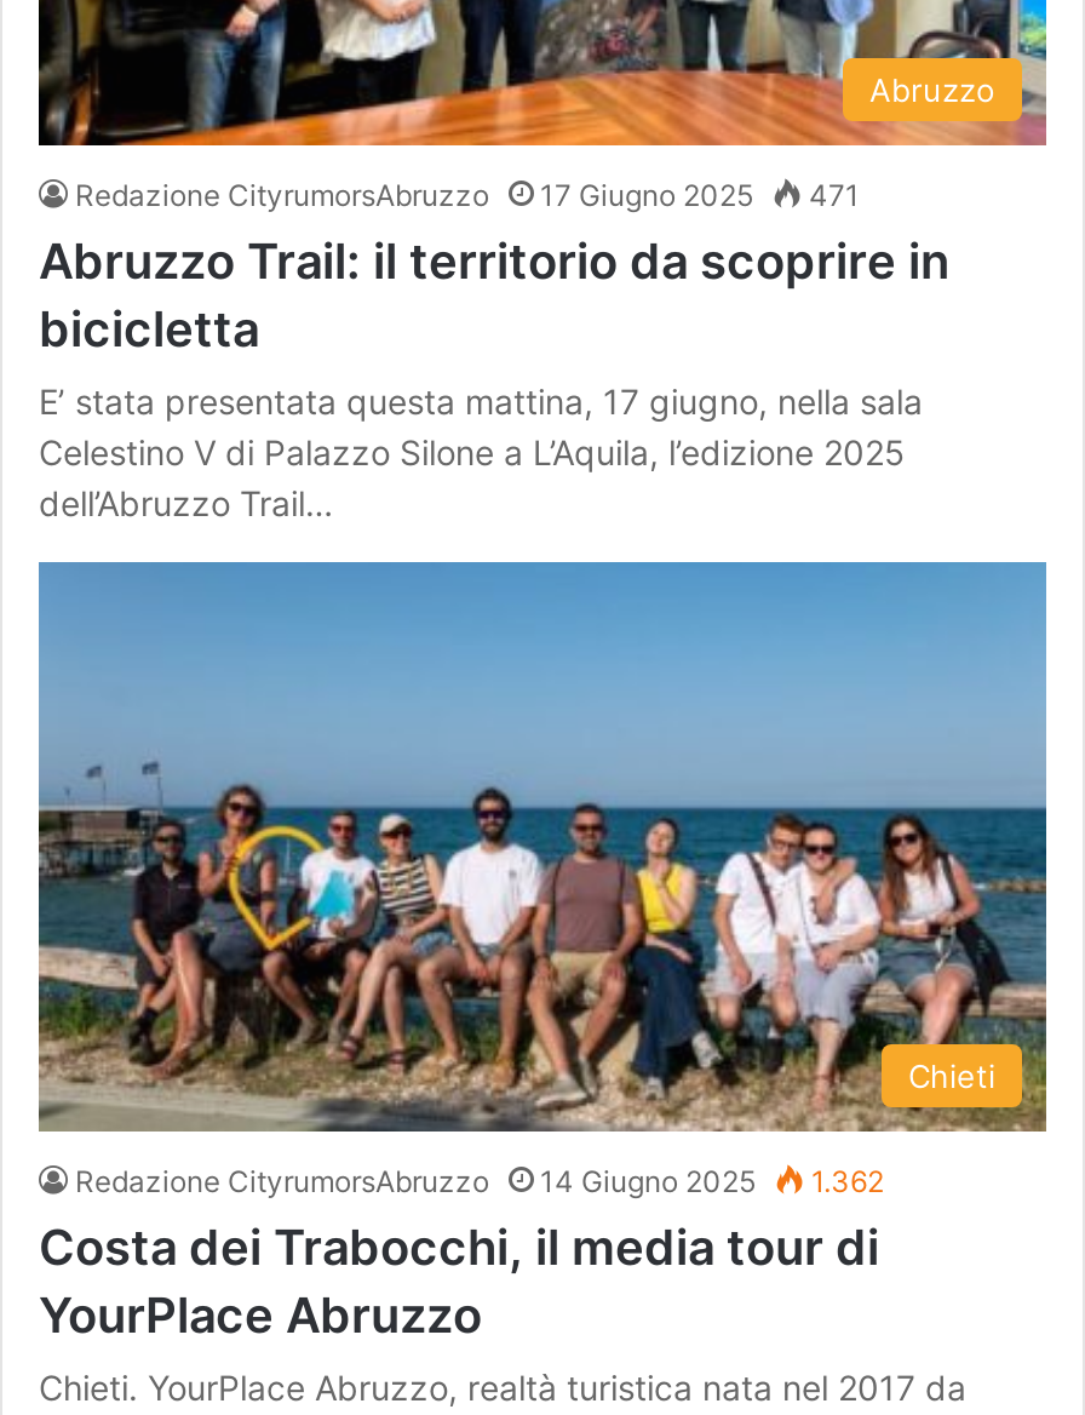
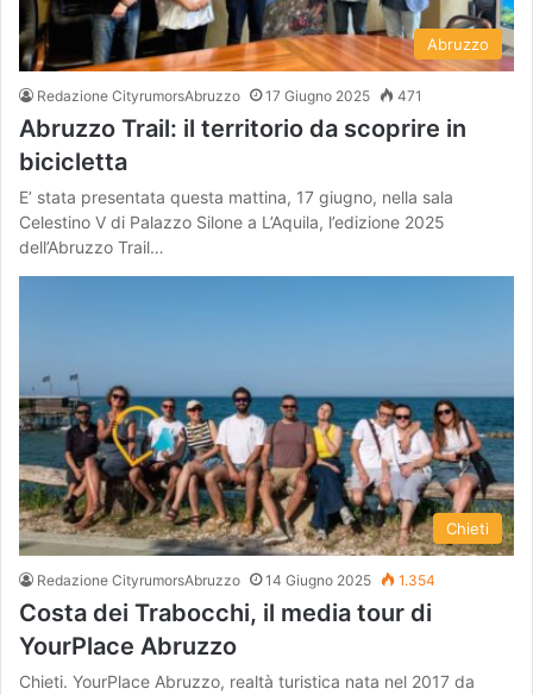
- Redazione CityrumorsAbruzzo 14 Giugno 2025 1.362
+ Redazione CityrumorsAbruzzo 14 Giugno 2025 1.354
